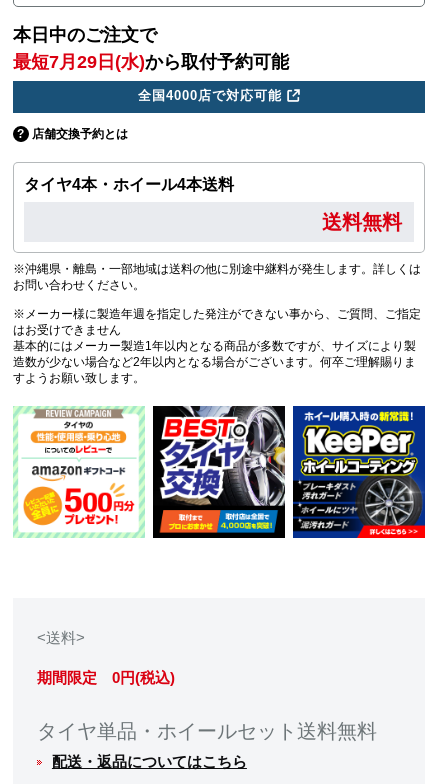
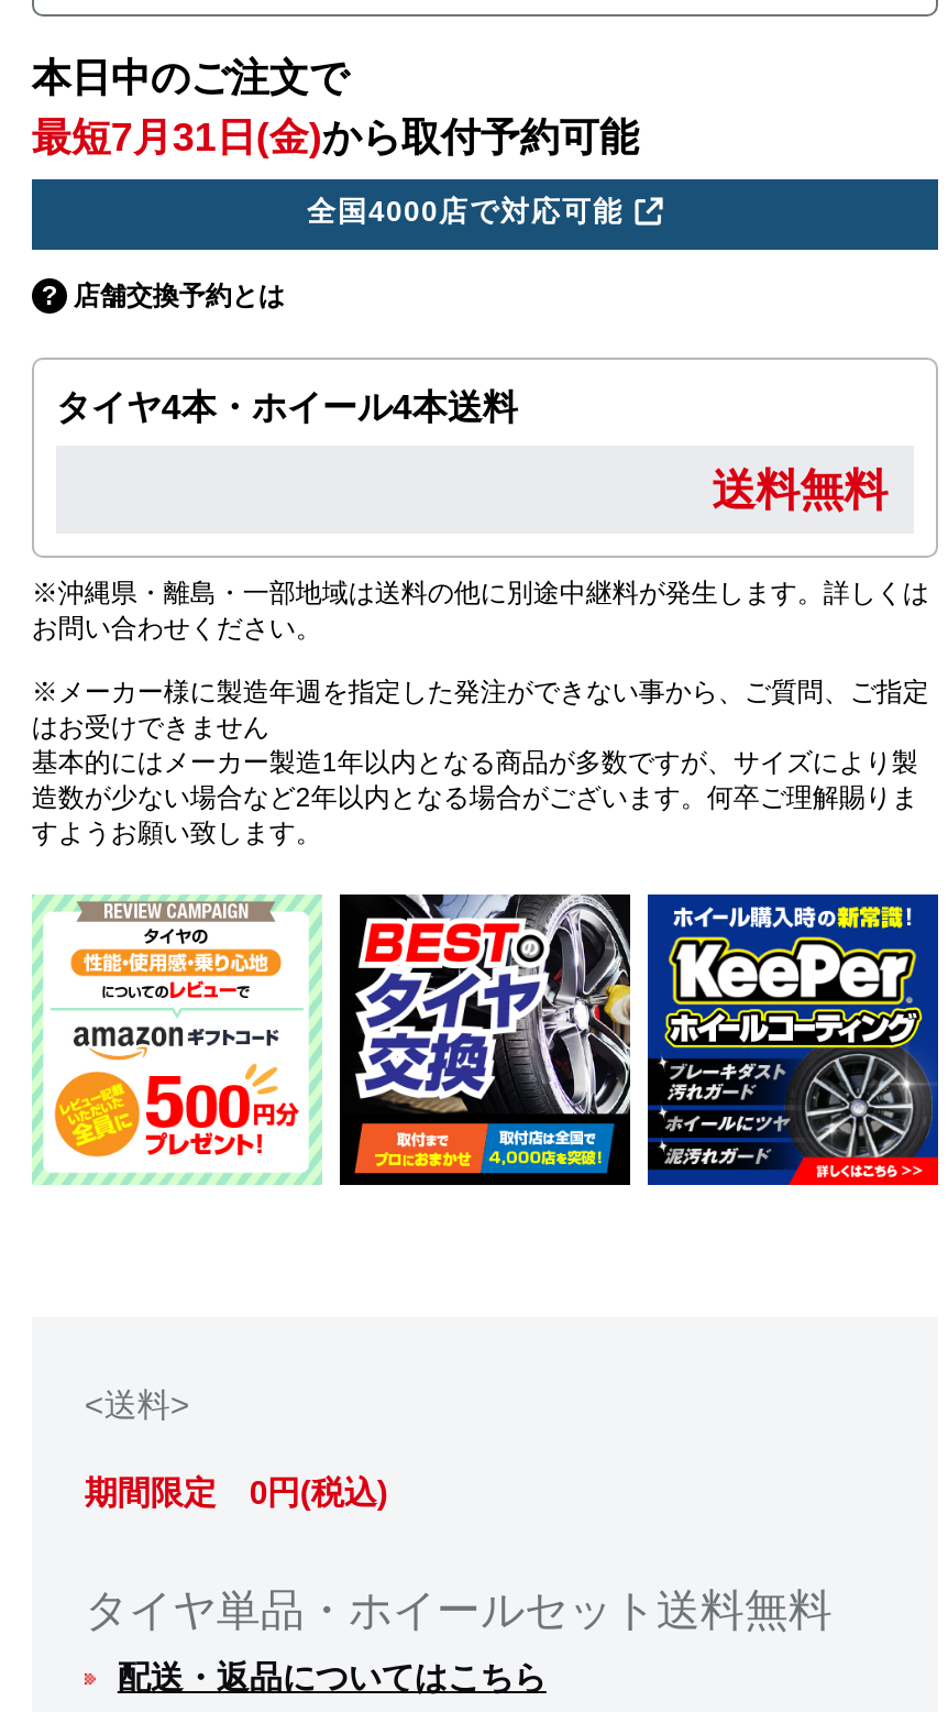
- 最短7月29日(水)から取付予約可能
+ 最短7月31日(金)から取付予約可能
